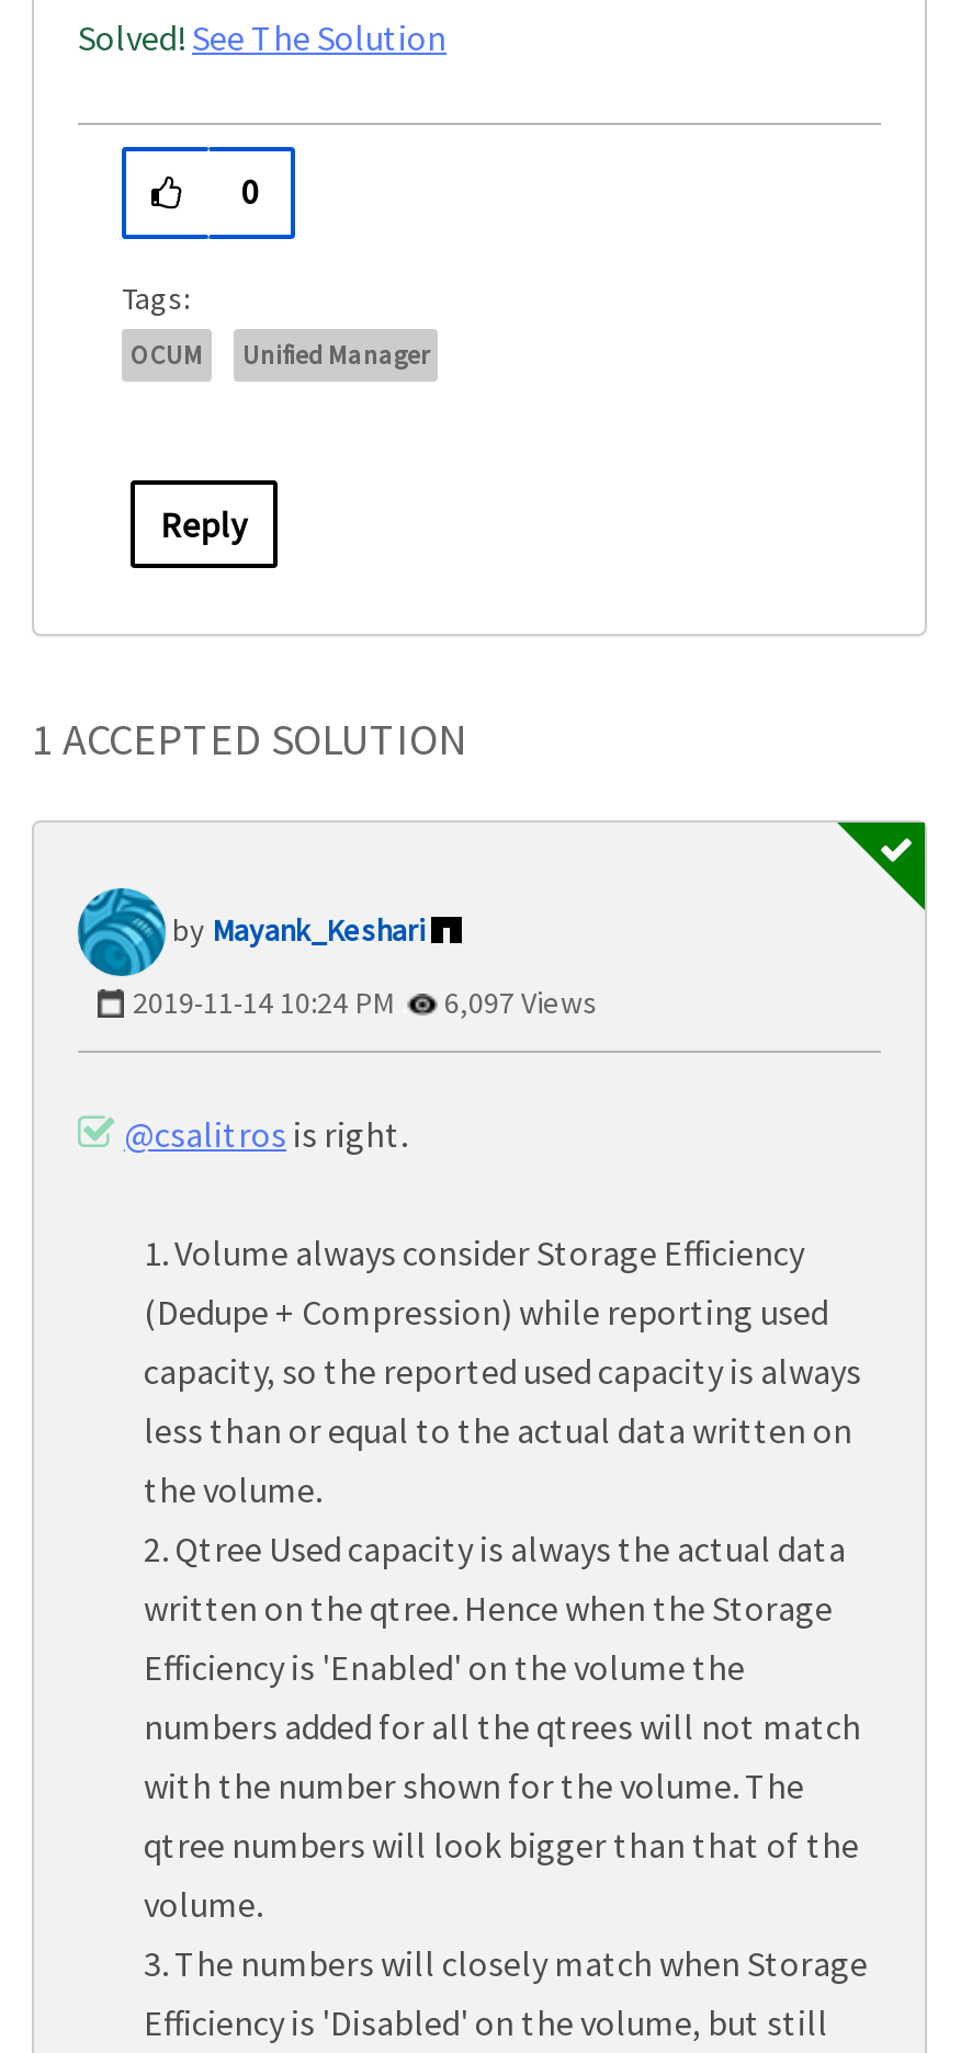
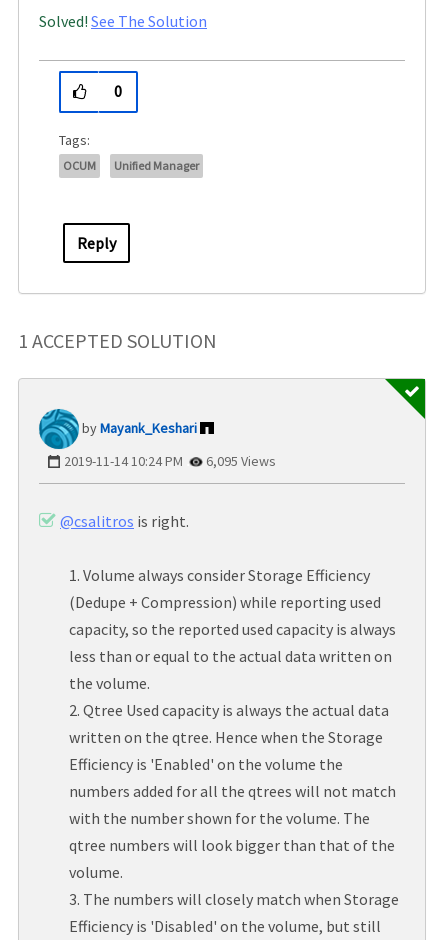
- 2019-11-14 10:24 PM 6,097 Views
+ 2019-11-14 10:24 PM 6,095 Views
